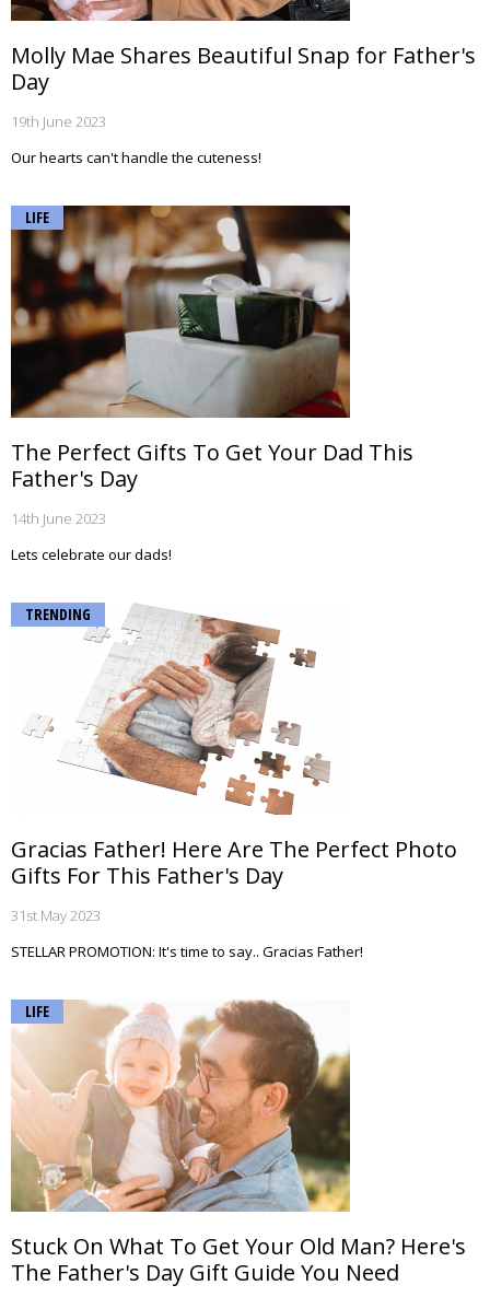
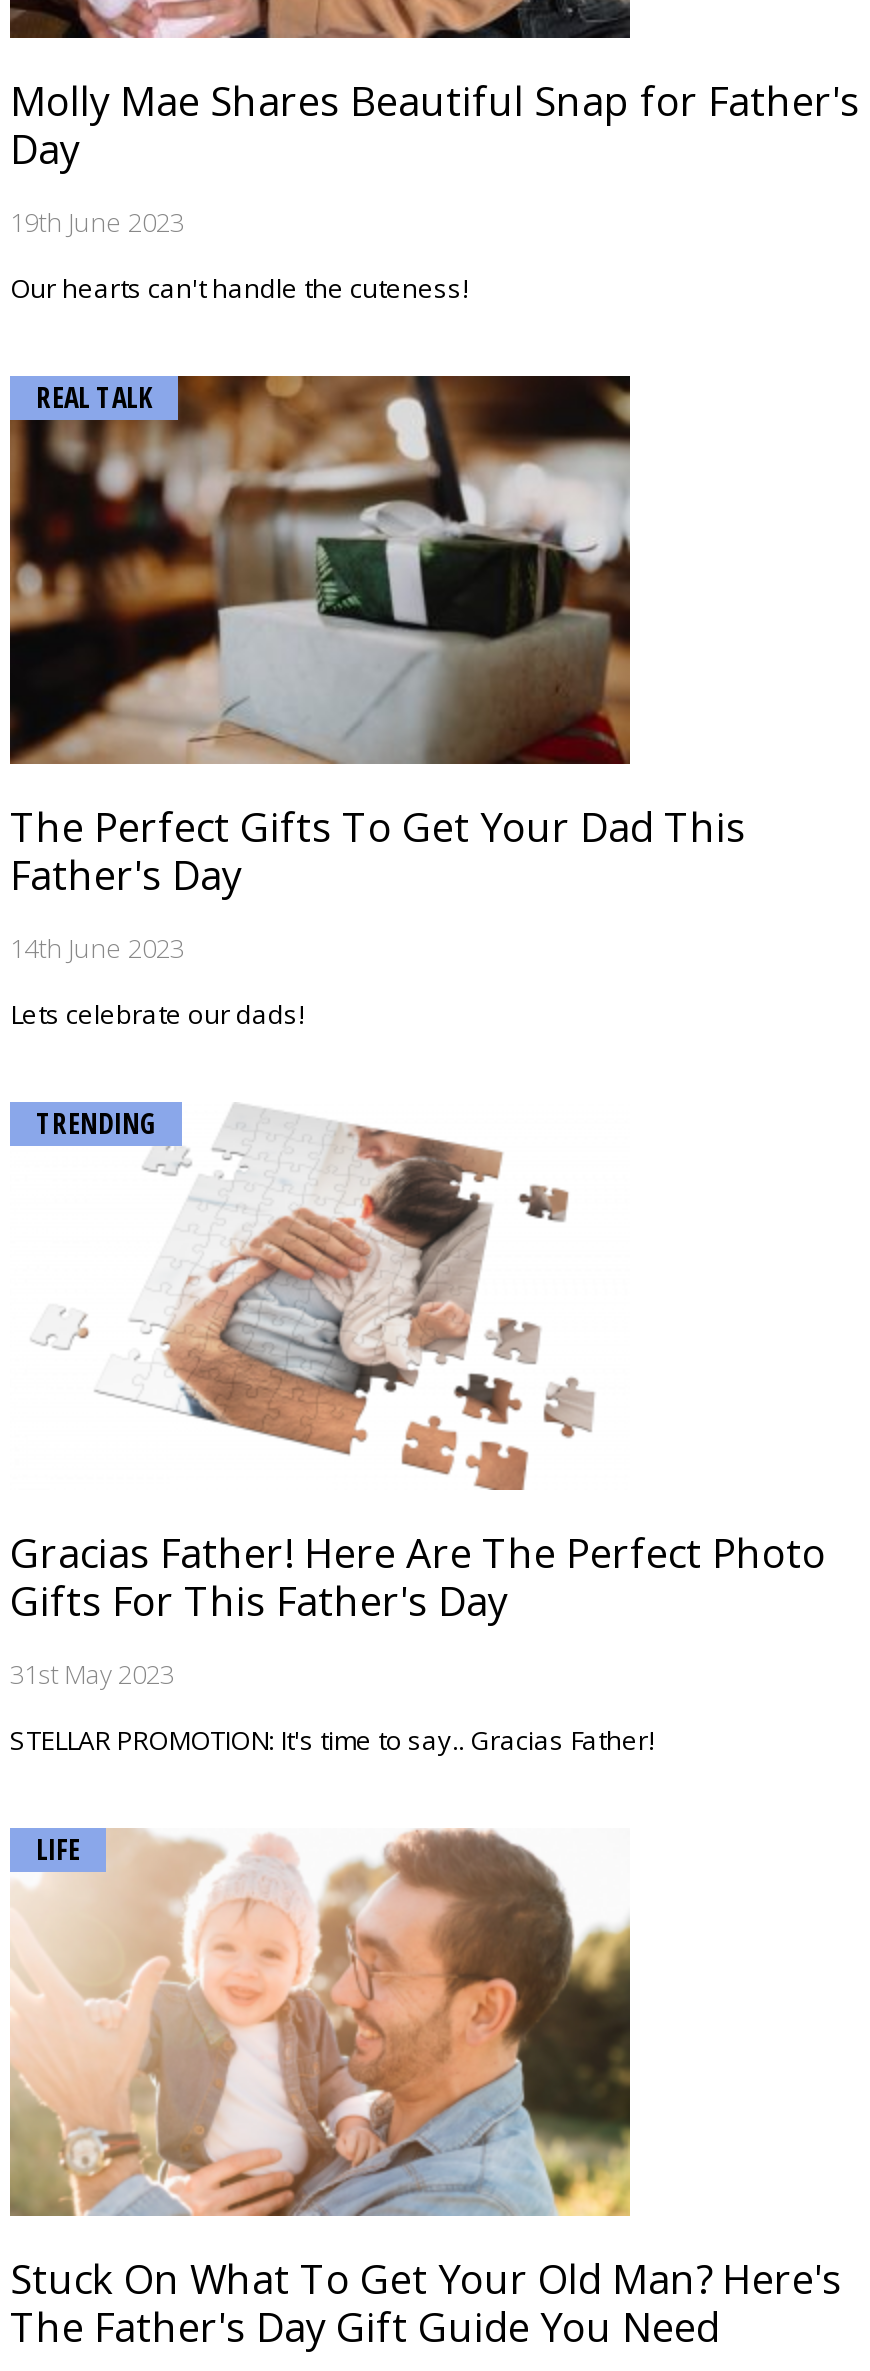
- LIFE
+ REAL TALK
